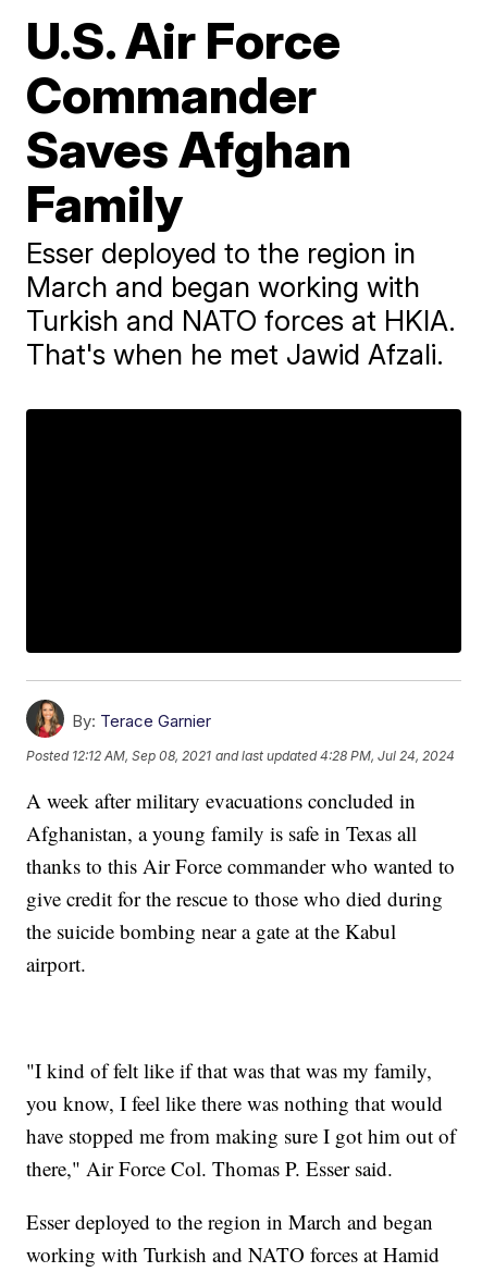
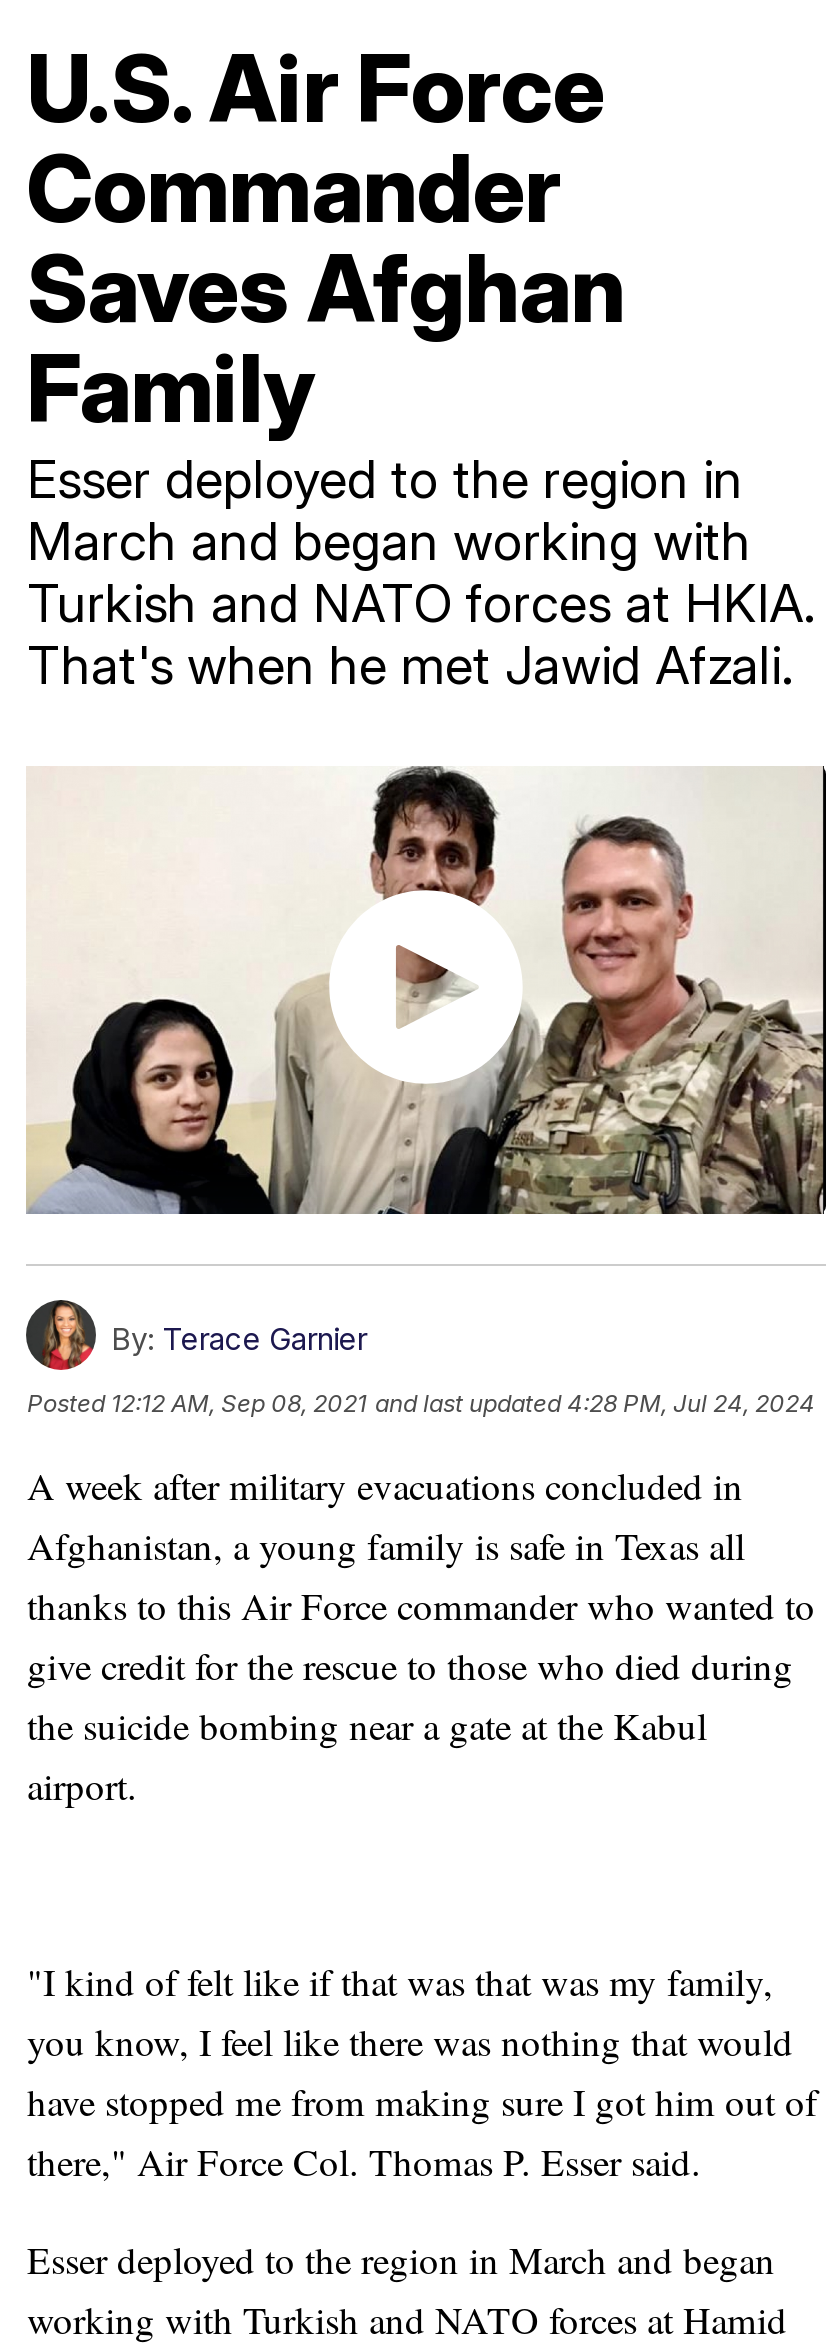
+ [image]
